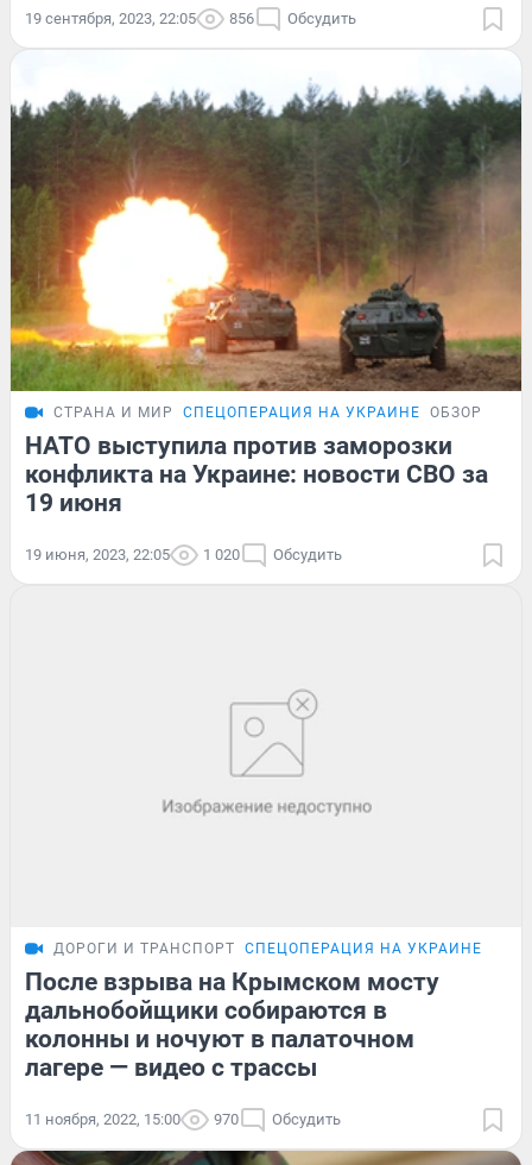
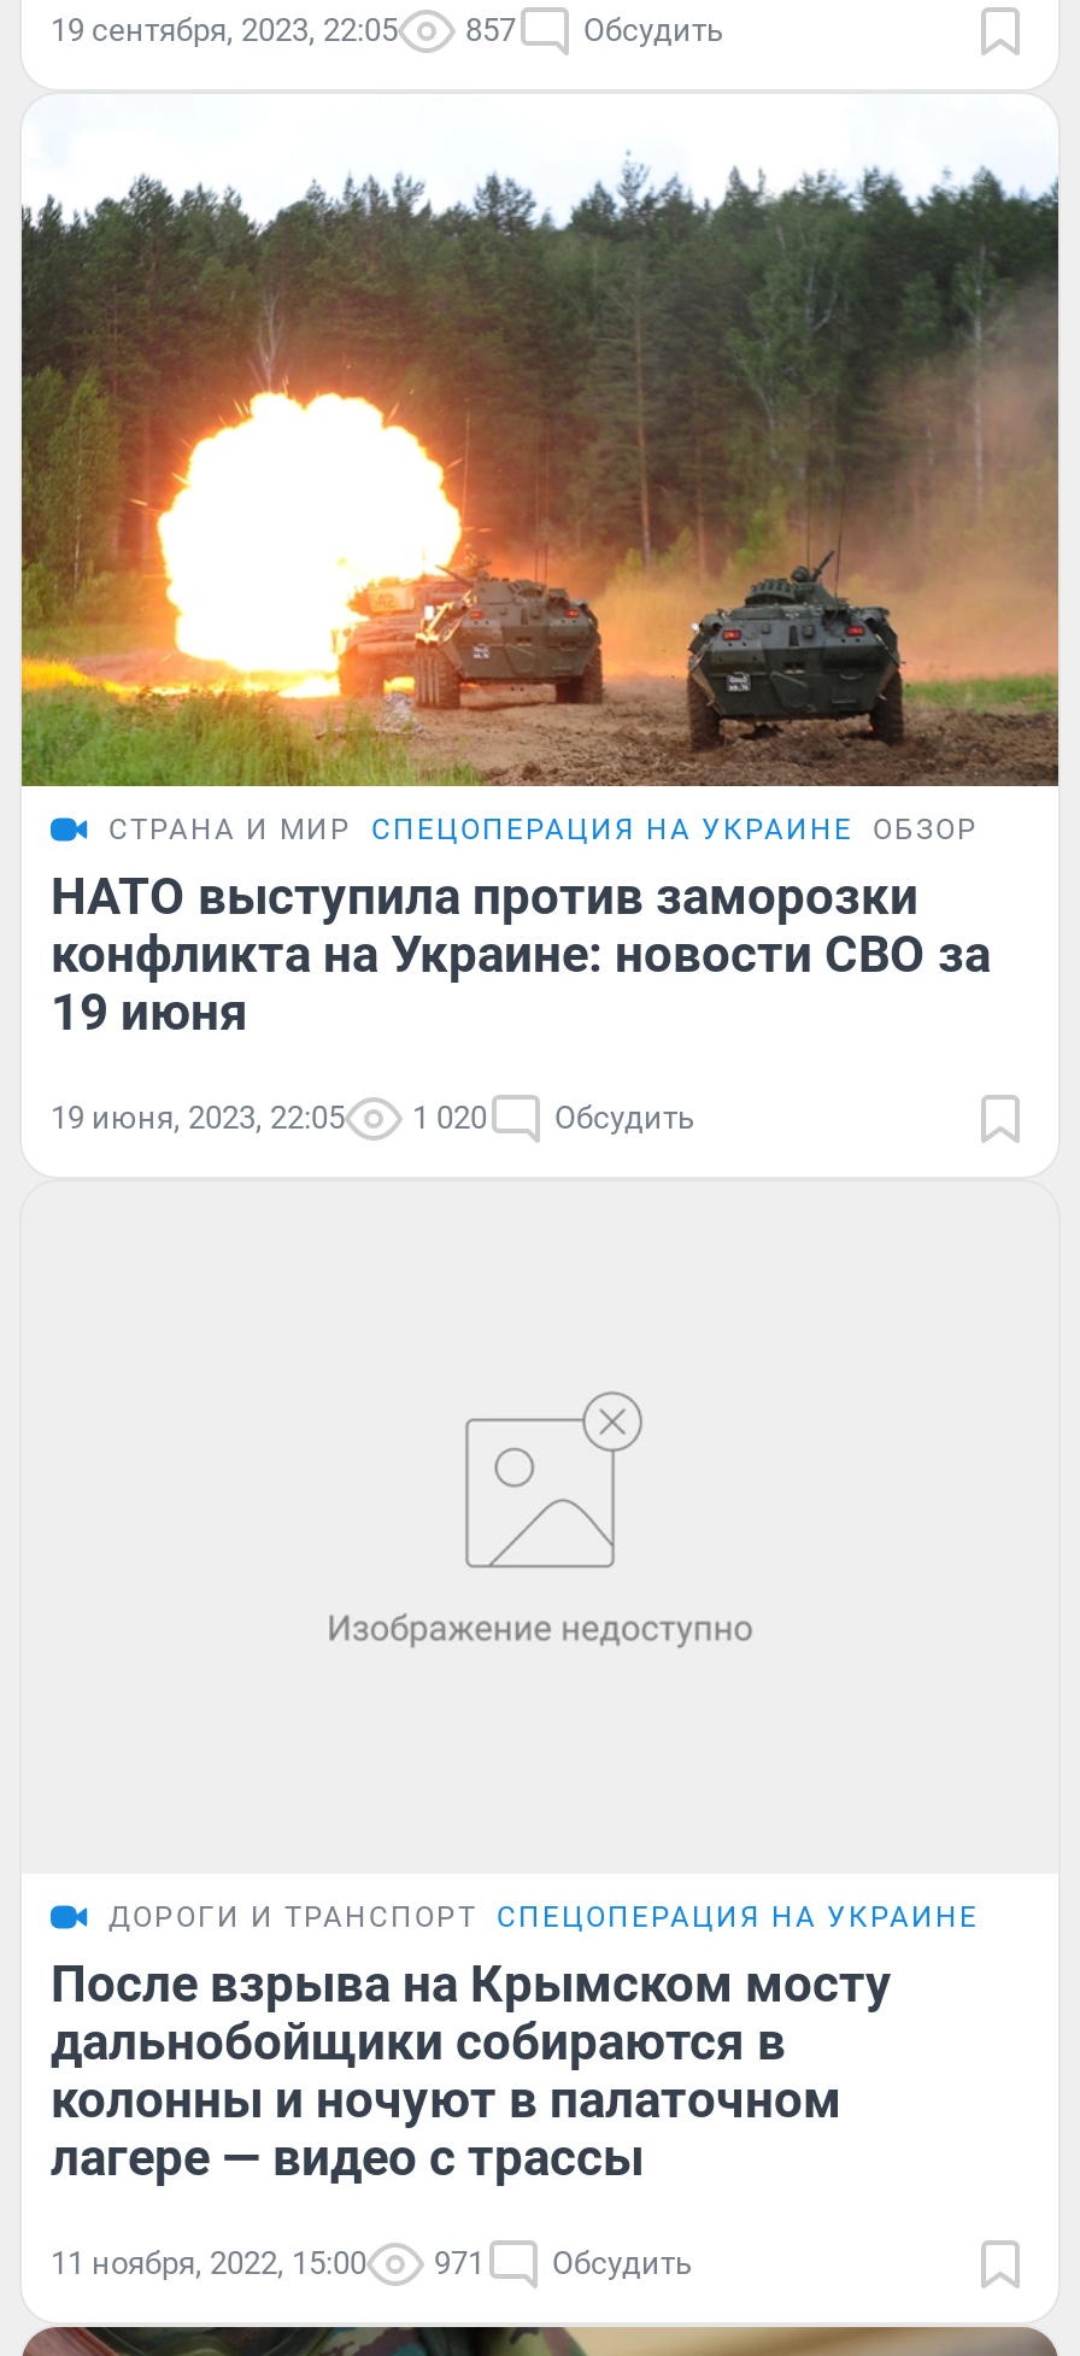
- 19 сентября, 2023, 22:05 856 Обсудить
+ 19 сентября, 2023, 22:05 857 Обсудить

- 11 ноября, 2022, 15:00 970 Обсудить
+ 11 ноября, 2022, 15:00 971 Обсудить
